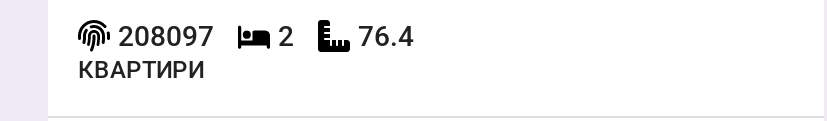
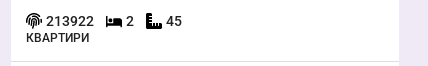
- 208097
+ 213922

- 76.4
+ 45
